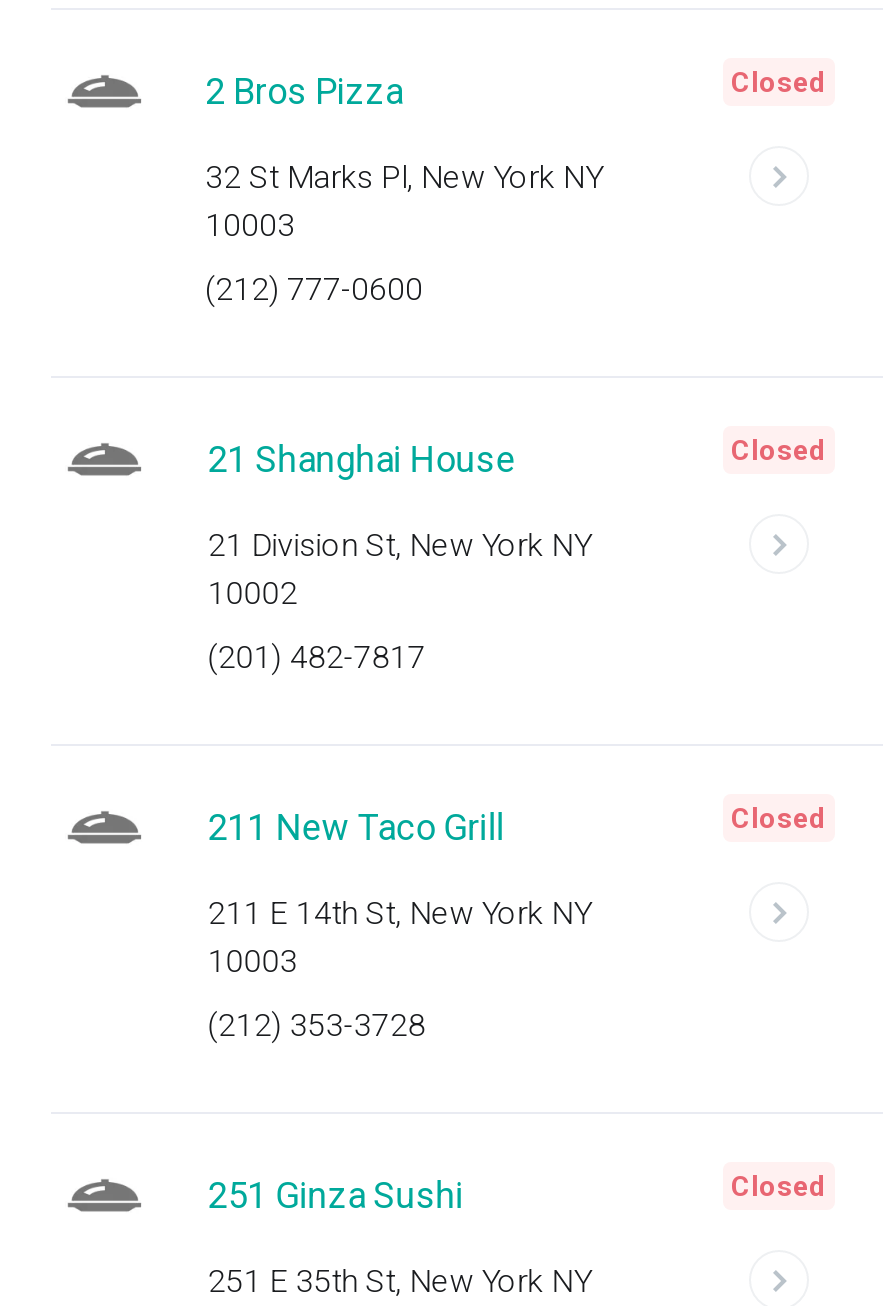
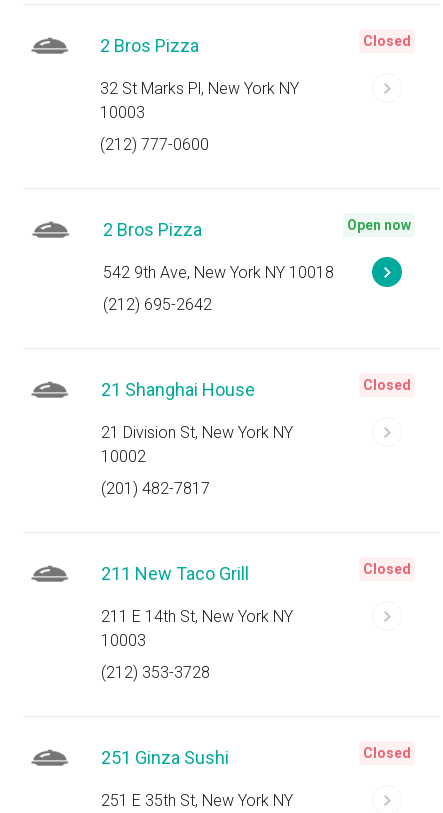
+ [image]
+ 2 Bros Pizza
+ 542 9th Ave, New York NY 10018
+ (212) 695-2642

+ Open now
